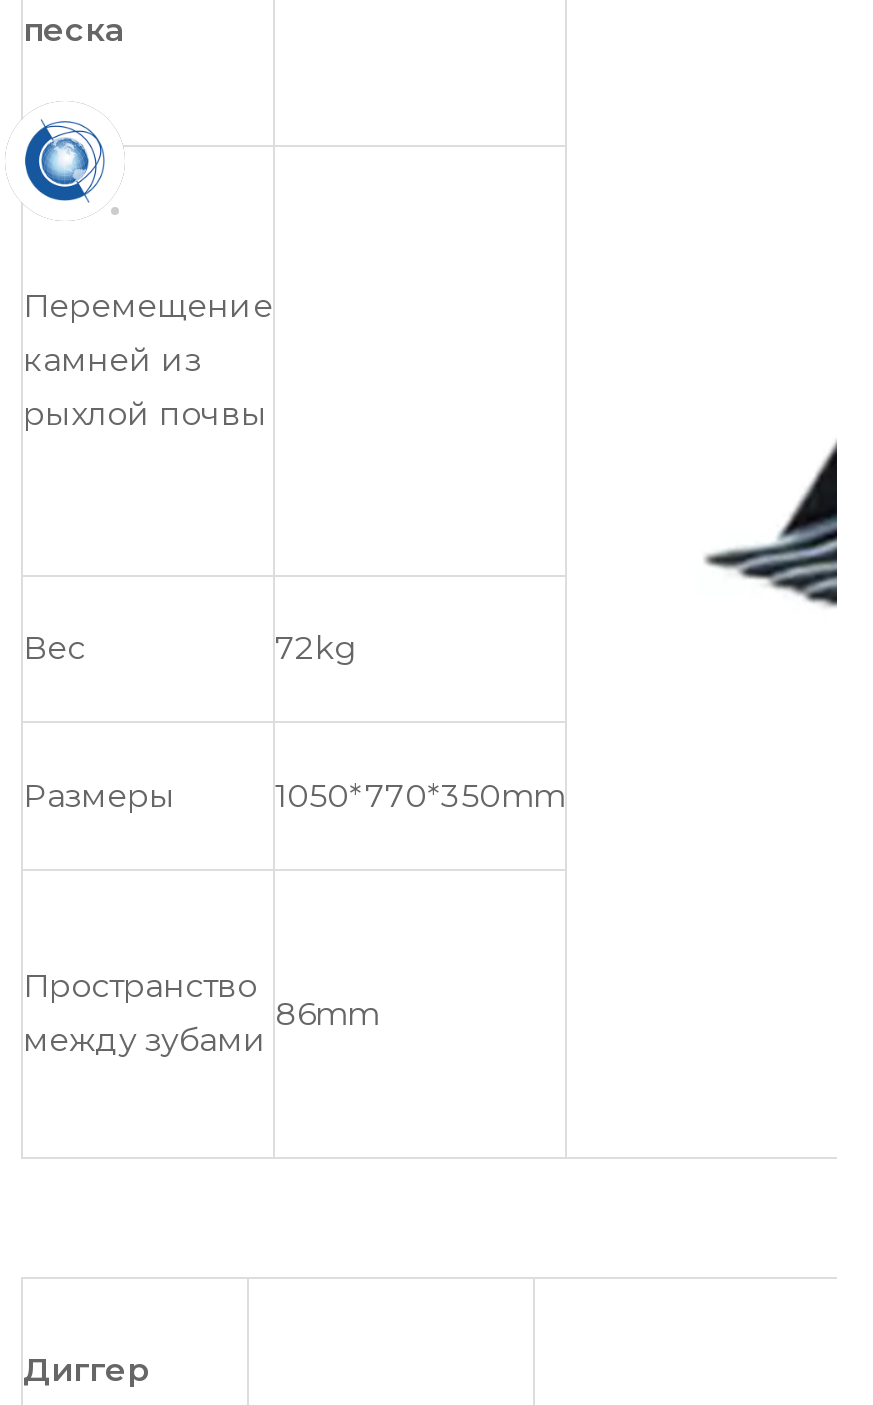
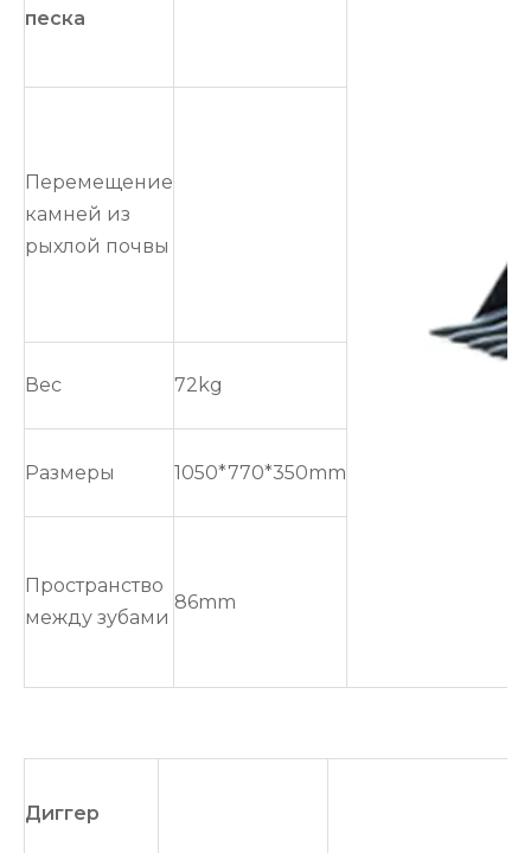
- [image]
